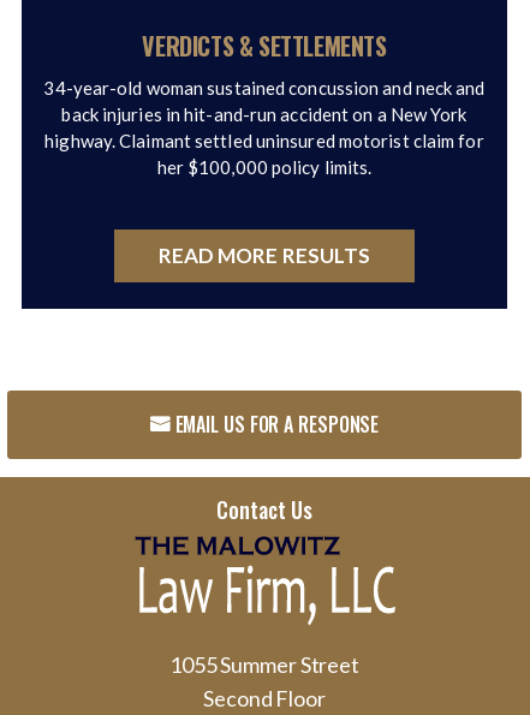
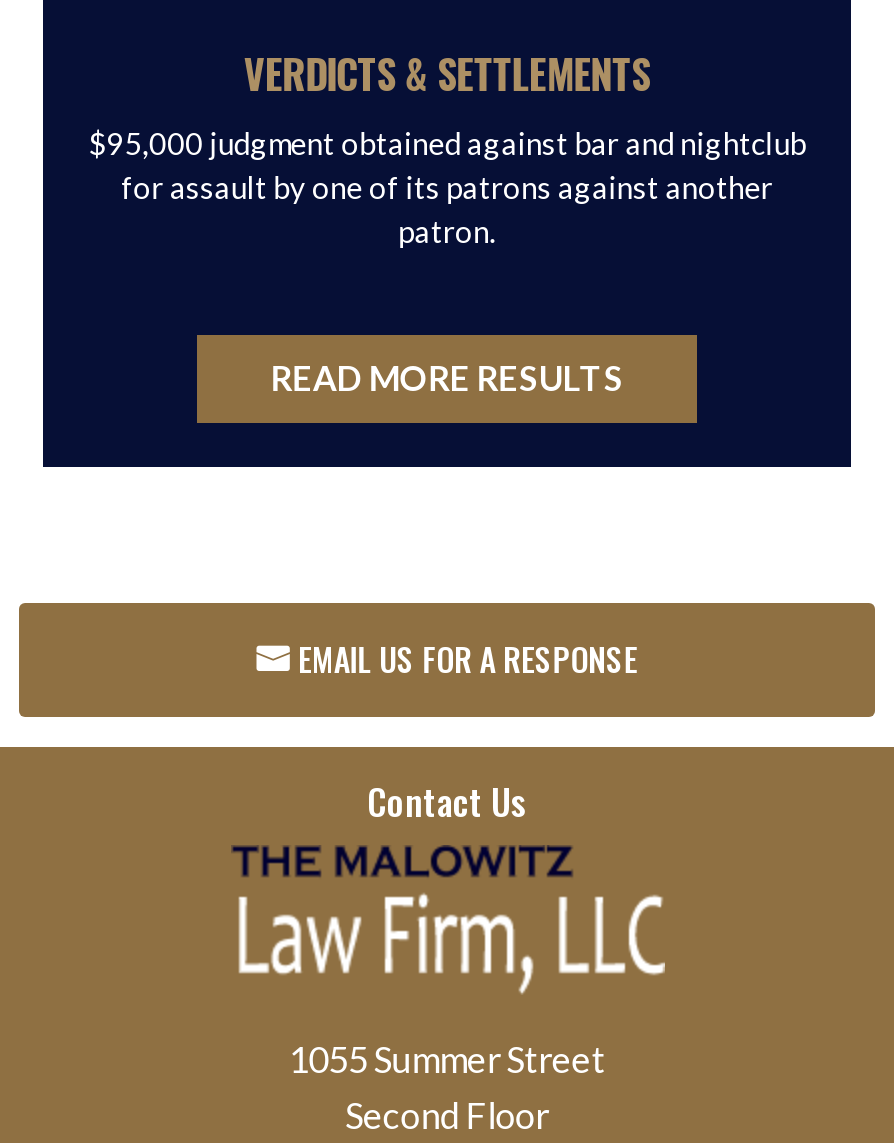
- 34-year-old woman sustained concussion and neck and
- back injuries in hit-and-run accident on a New York
- highway. Claimant settled uninsured motorist claim for
- her $100,000 policy limits.
+ $95,000 judgment obtained against bar and nightclub
+ for assault by one of its patrons against another
+ patron.
